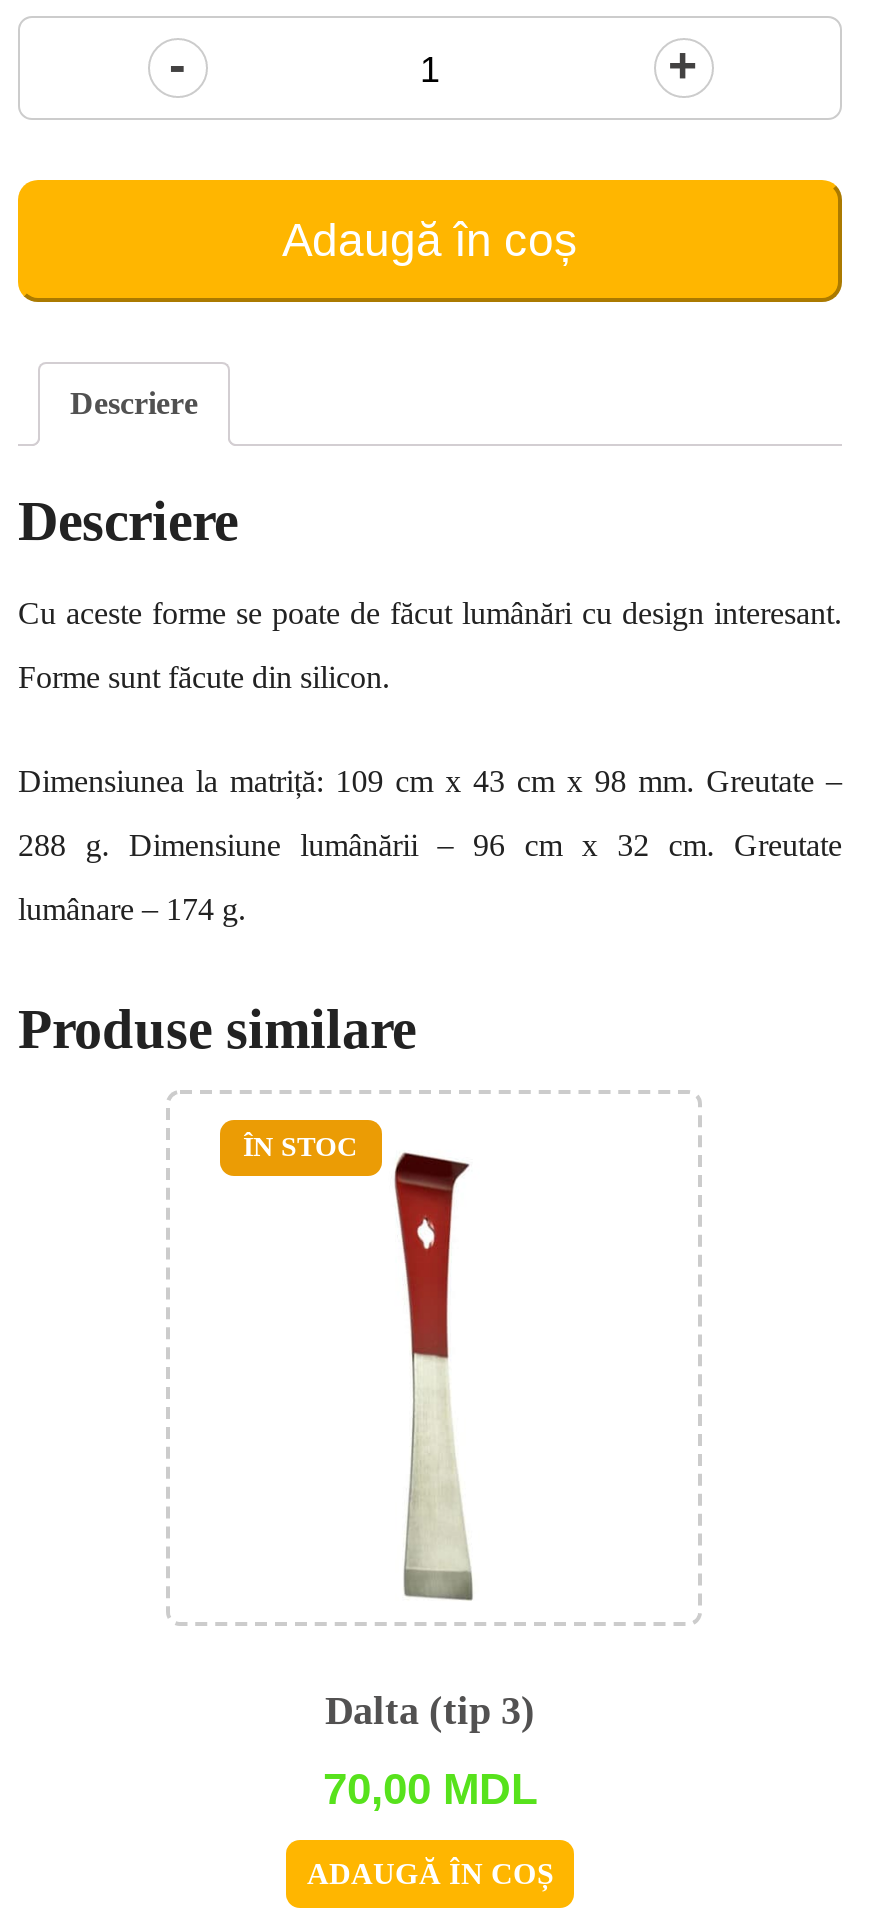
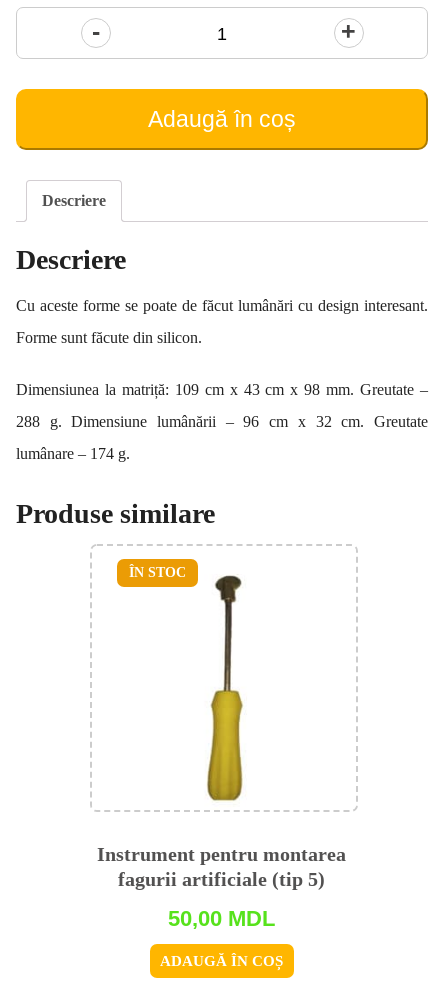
- [image]
+ [image]

- Dalta (tip 3)
+ Instrument pentru montarea
+ fagurii artificiale (tip 5)

- 70,00 MDL
+ 50,00 MDL
